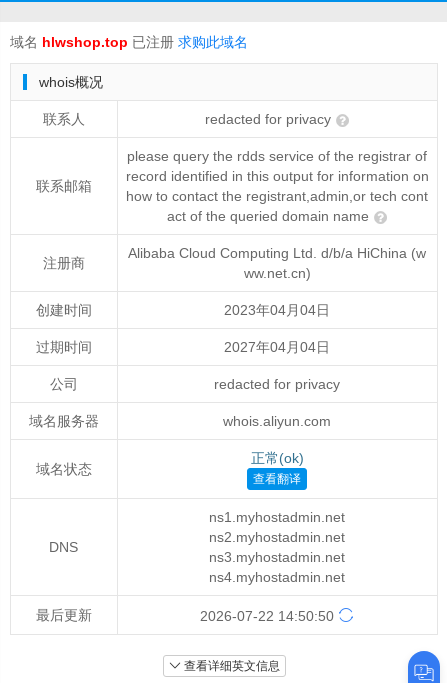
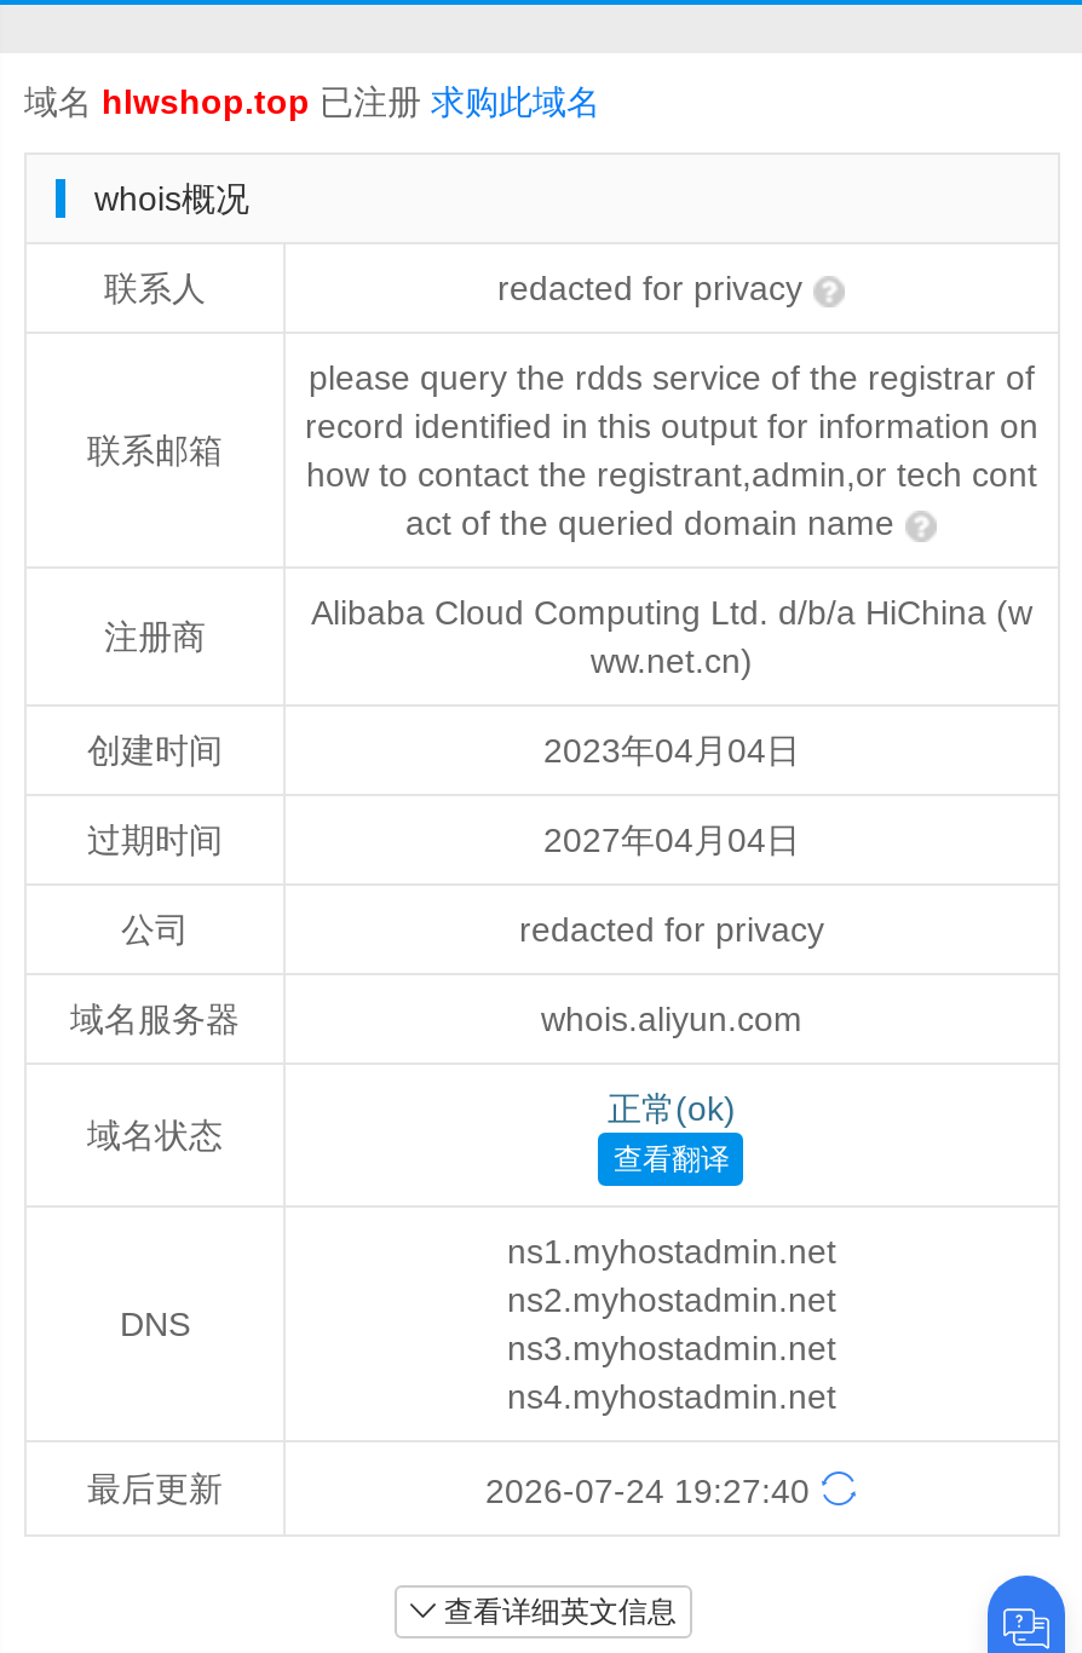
- 2026-07-22 14:50:50
+ 2026-07-24 19:27:40
